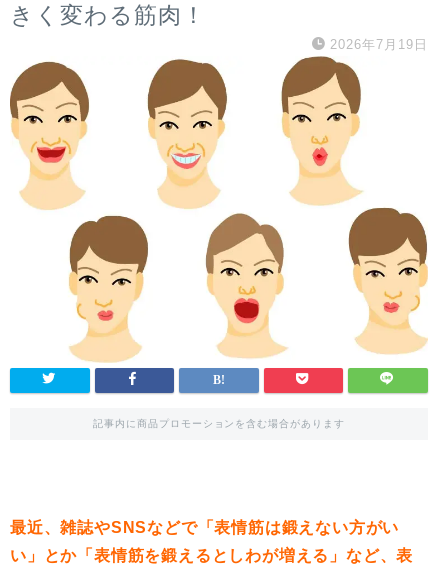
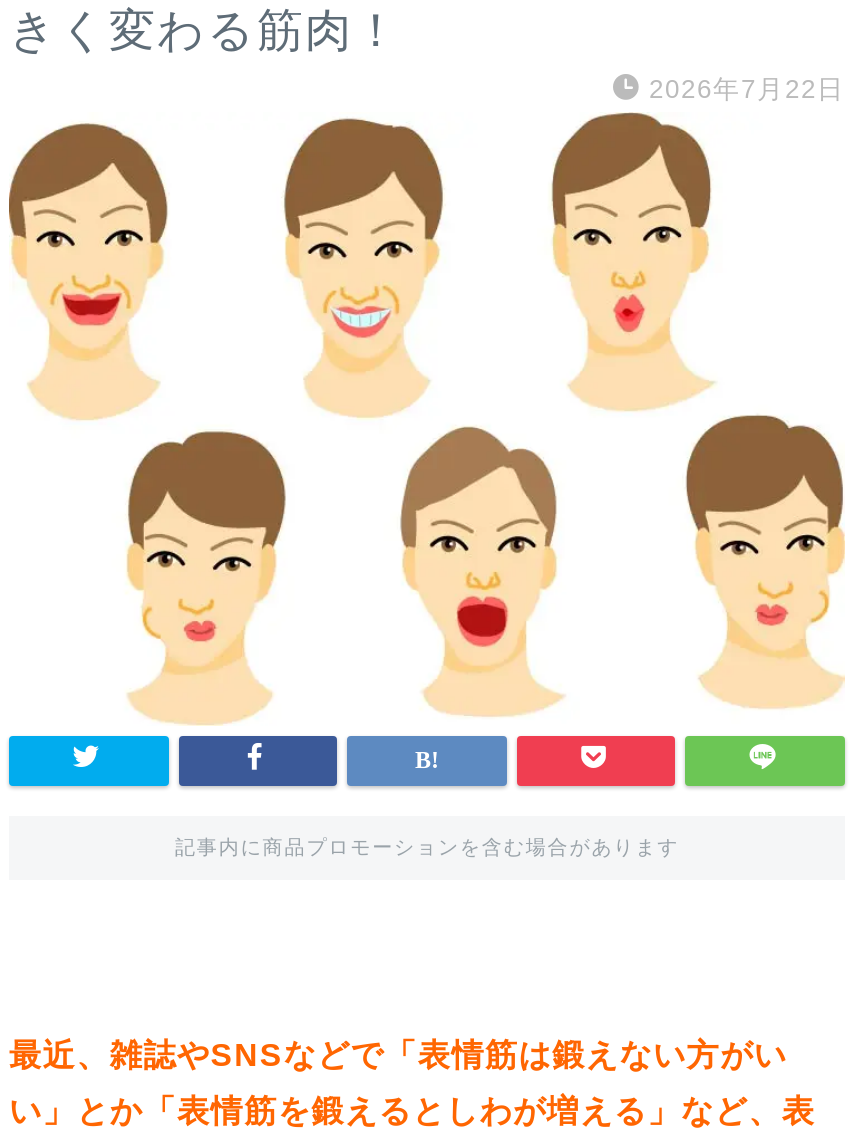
- 2026年7月19日
+ 2026年7月22日
